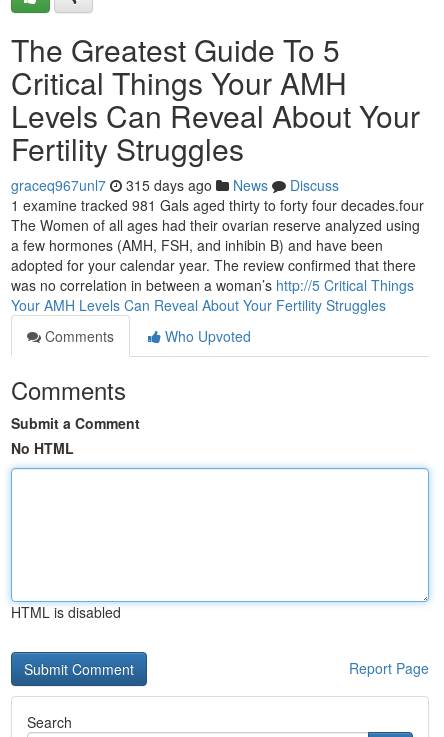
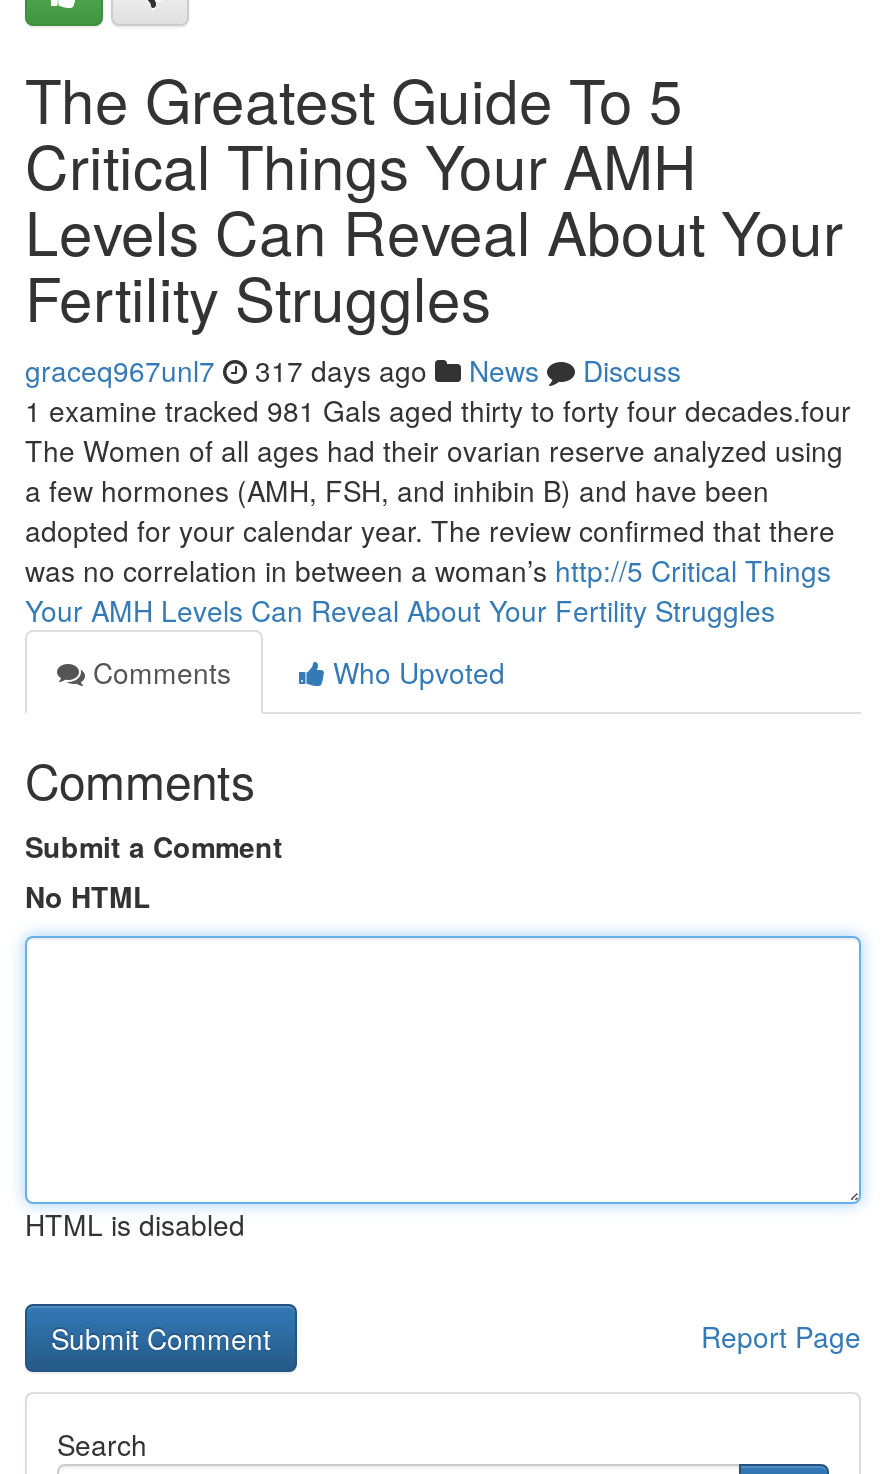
- graceq967unl7 315 days ago News Discuss
+ graceq967unl7 317 days ago News Discuss
